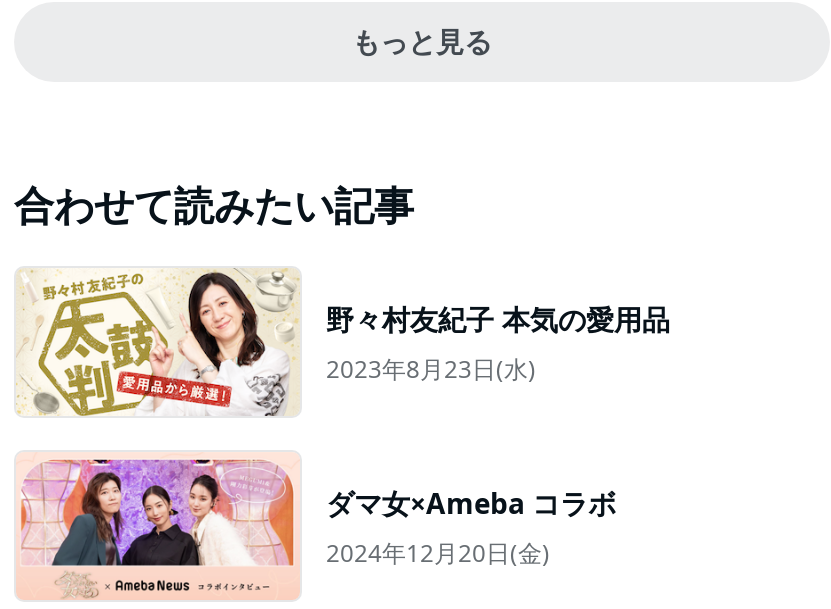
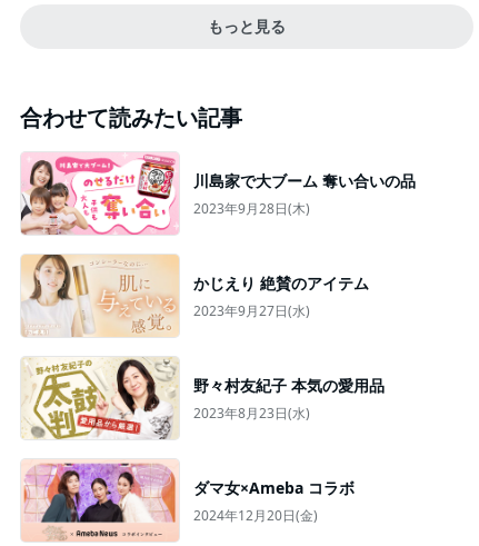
+ [image]
+ 川島家で大ブーム 奪い合いの品
+ 2023年9月28日(木)

+ [image]
+ かじえり 絶賛のアイテム
+ 2023年9月27日(水)
